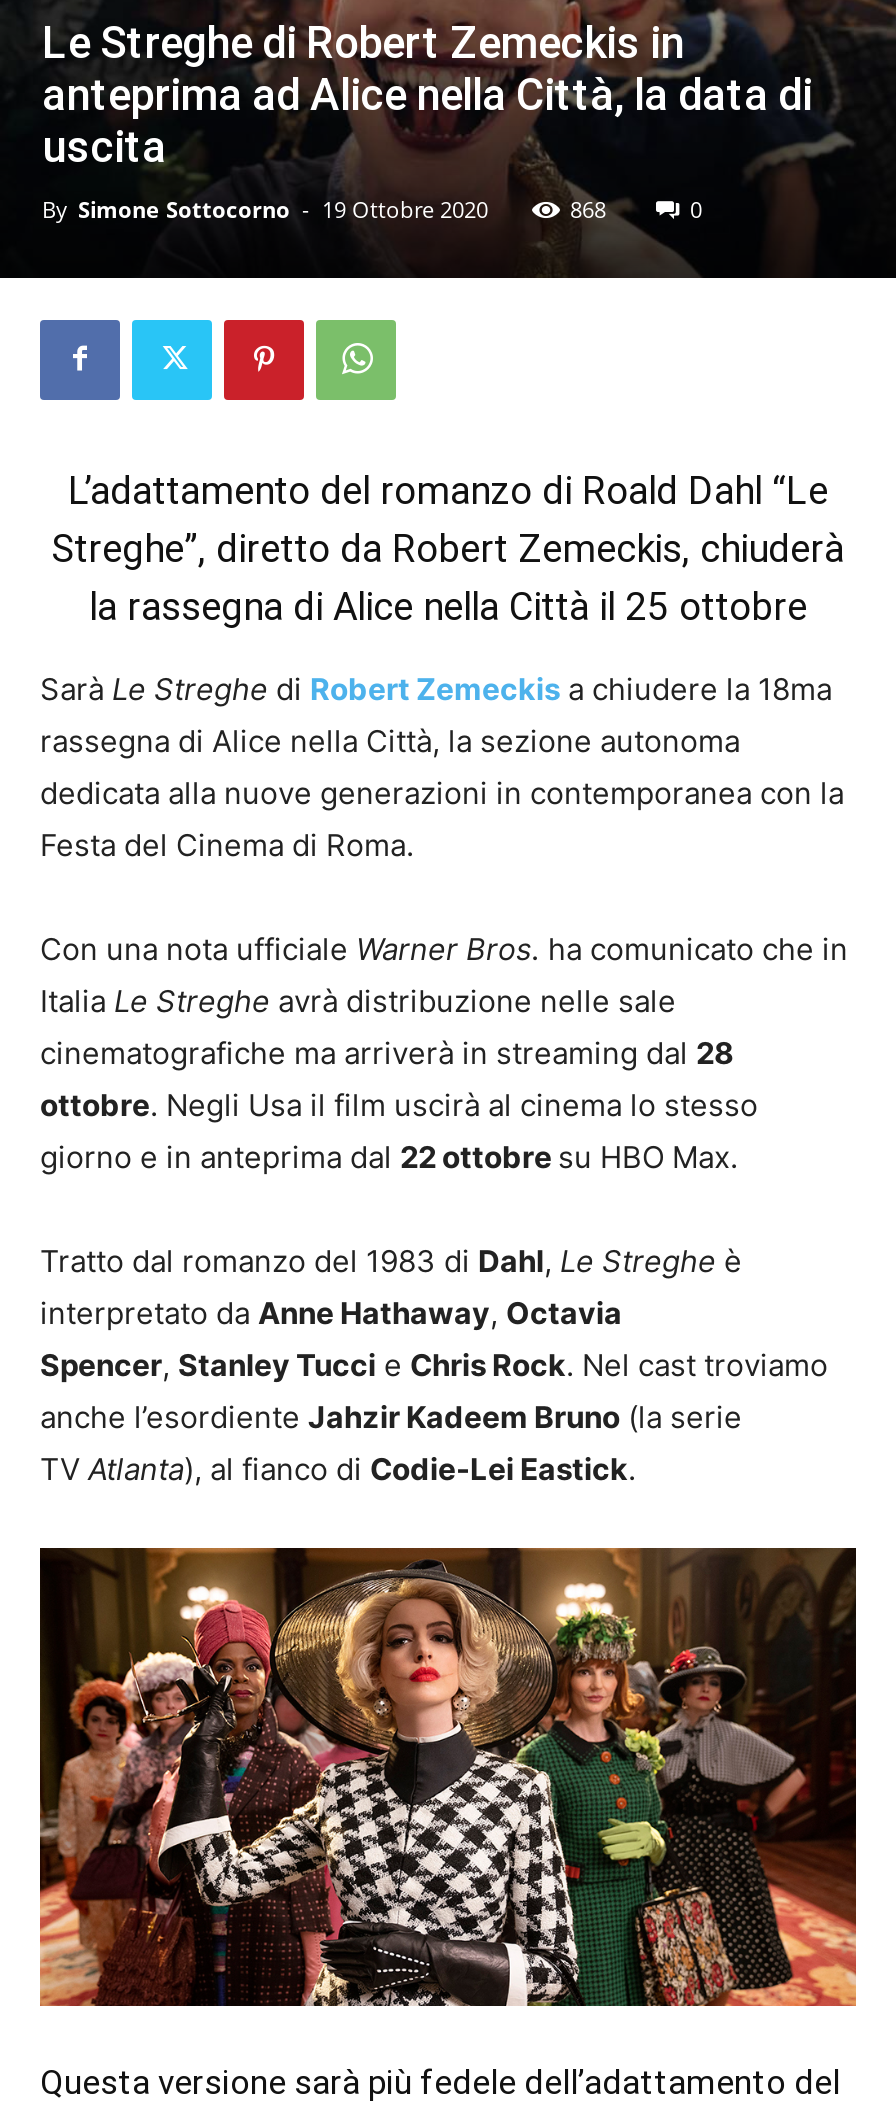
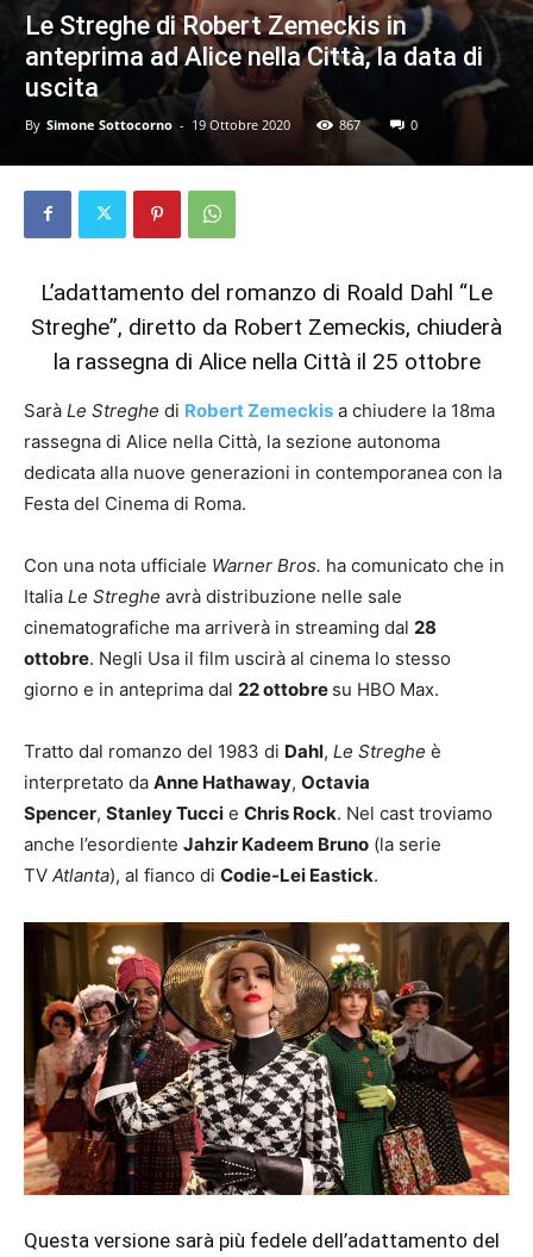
- 868
+ 867
